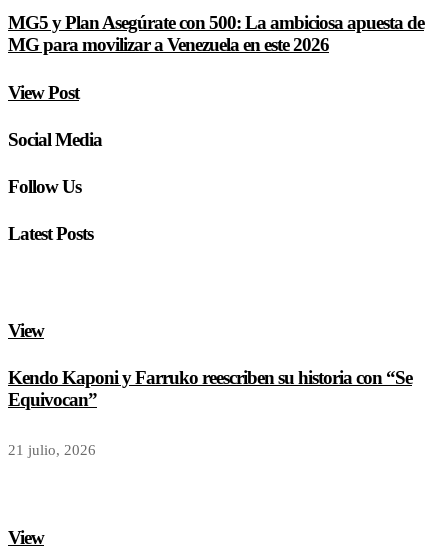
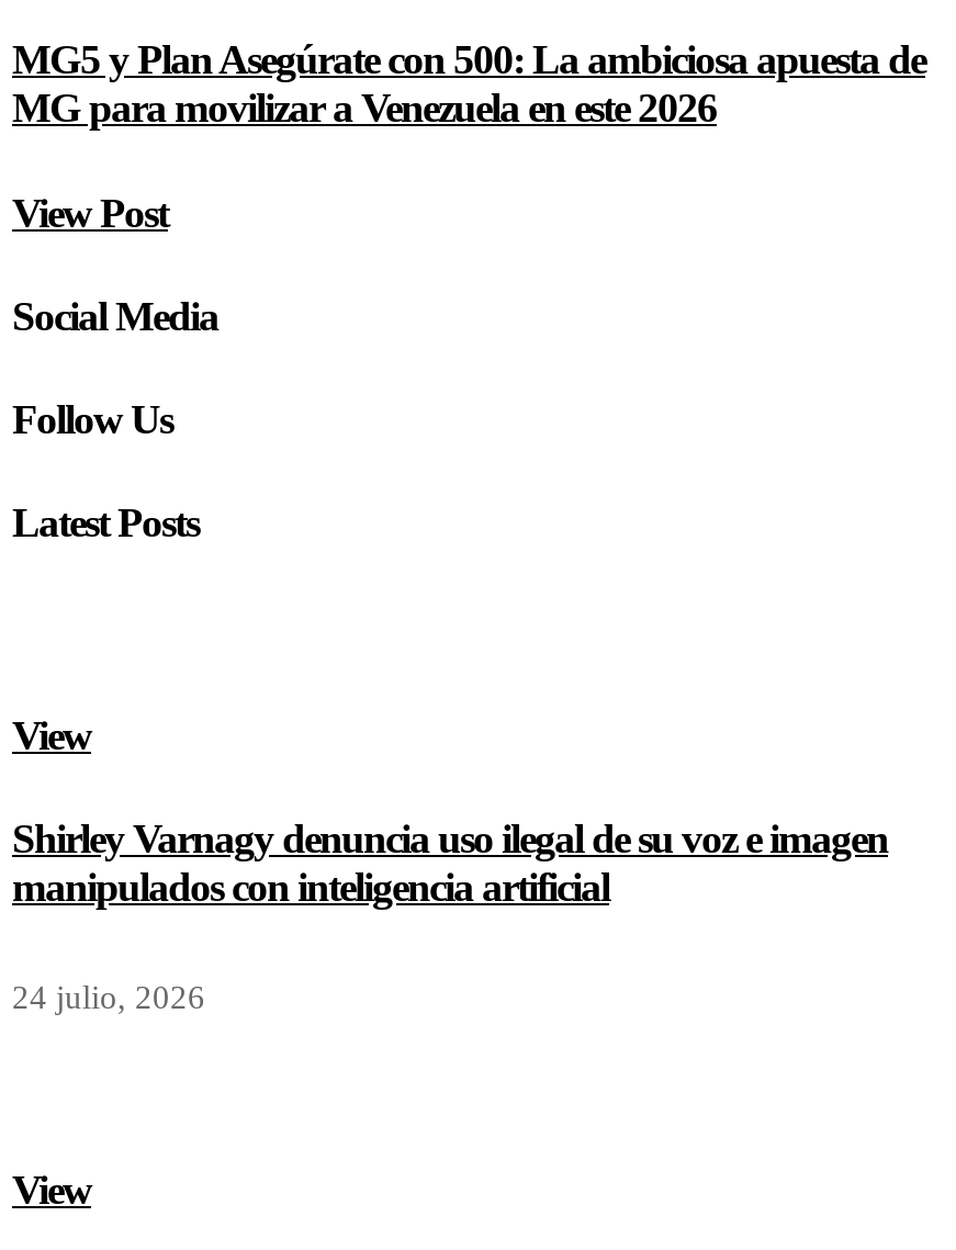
- Kendo Kaponi y Farruko reescriben su historia con “Se
- Equivocan”
+ Shirley Varnagy denuncia uso ilegal de su voz e imagen
+ manipulados con inteligencia artificial

- 21 julio, 2026
+ 24 julio, 2026
